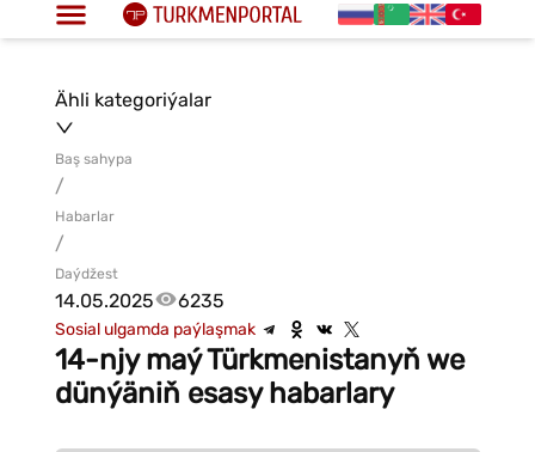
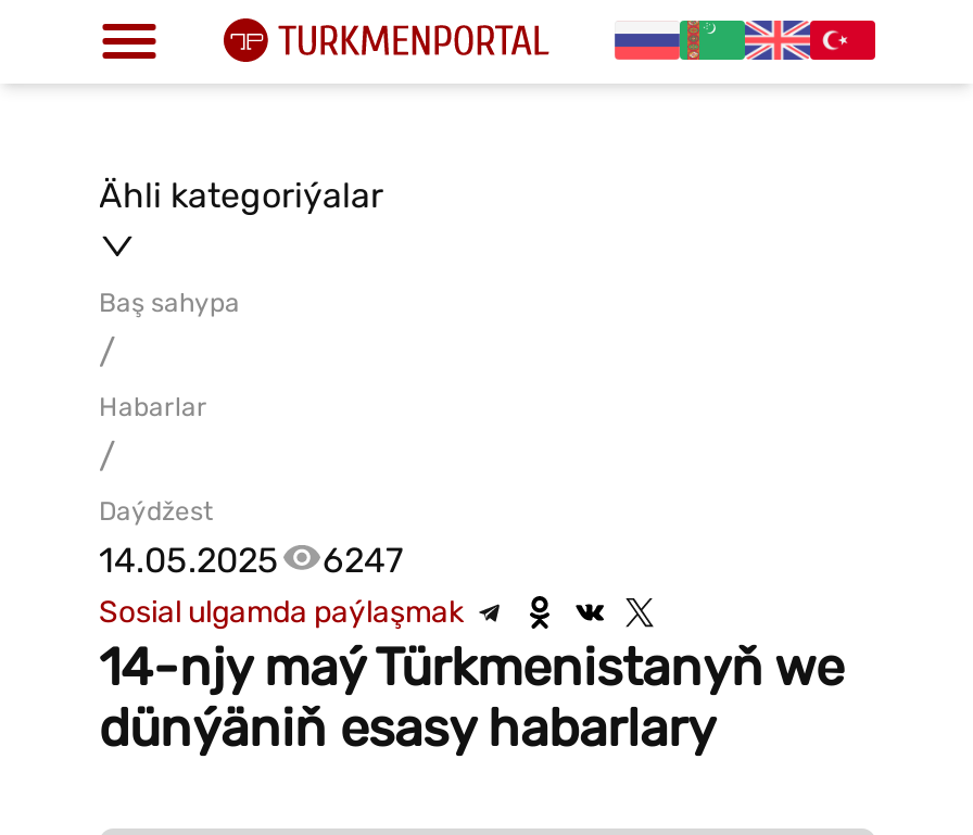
- 14.05.2025 6235
+ 14.05.2025 6247
